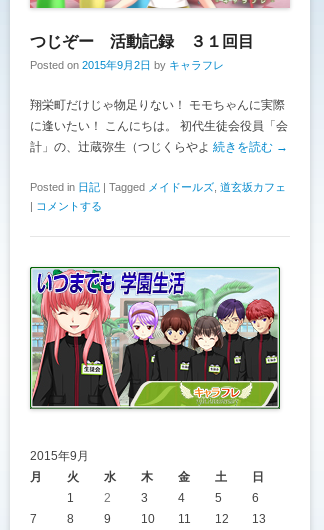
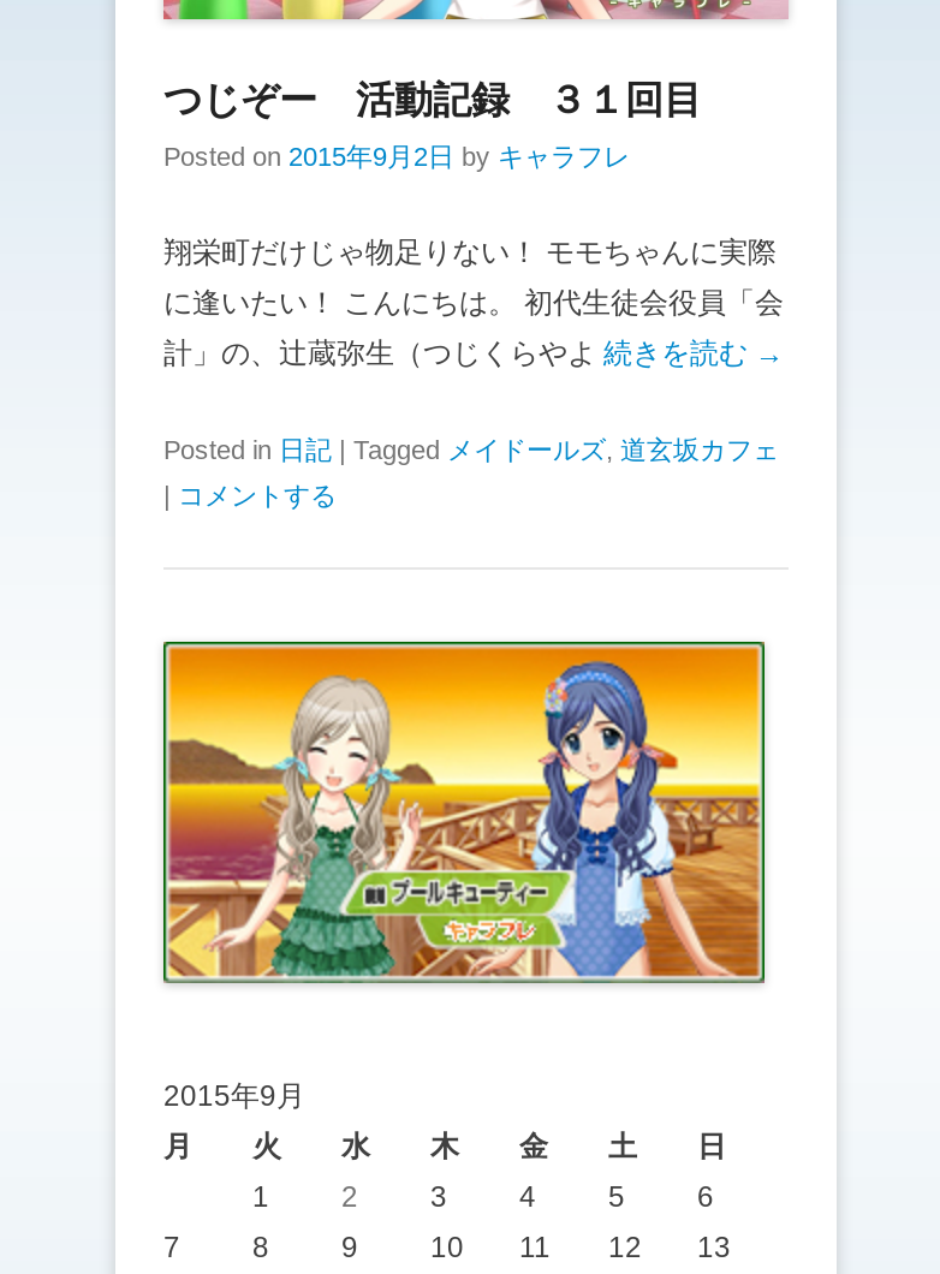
- [image]
+ [image]
